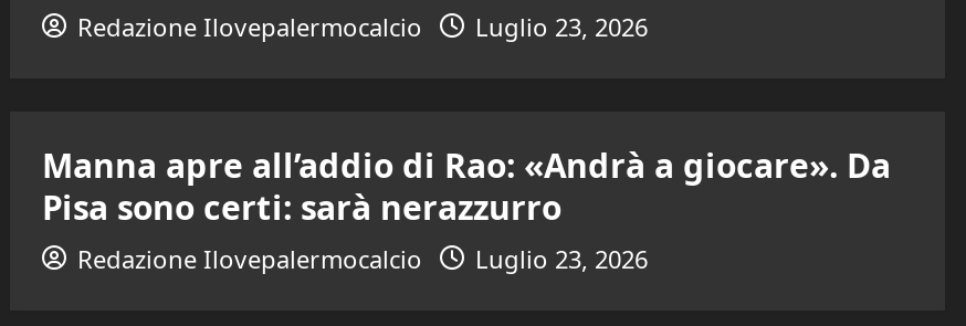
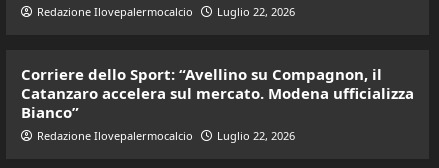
- Redazione Ilovepalermocalcio Luglio 23, 2026
+ Redazione Ilovepalermocalcio Luglio 22, 2026

- Manna apre all’addio di Rao: «Andrà a giocare». Da
- Pisa sono certi: sarà nerazzurro
+ Corriere dello Sport: “Avellino su Compagnon, il
+ Catanzaro accelera sul mercato. Modena ufficializza
+ Bianco”

- Redazione Ilovepalermocalcio Luglio 23, 2026
+ Redazione Ilovepalermocalcio Luglio 22, 2026
